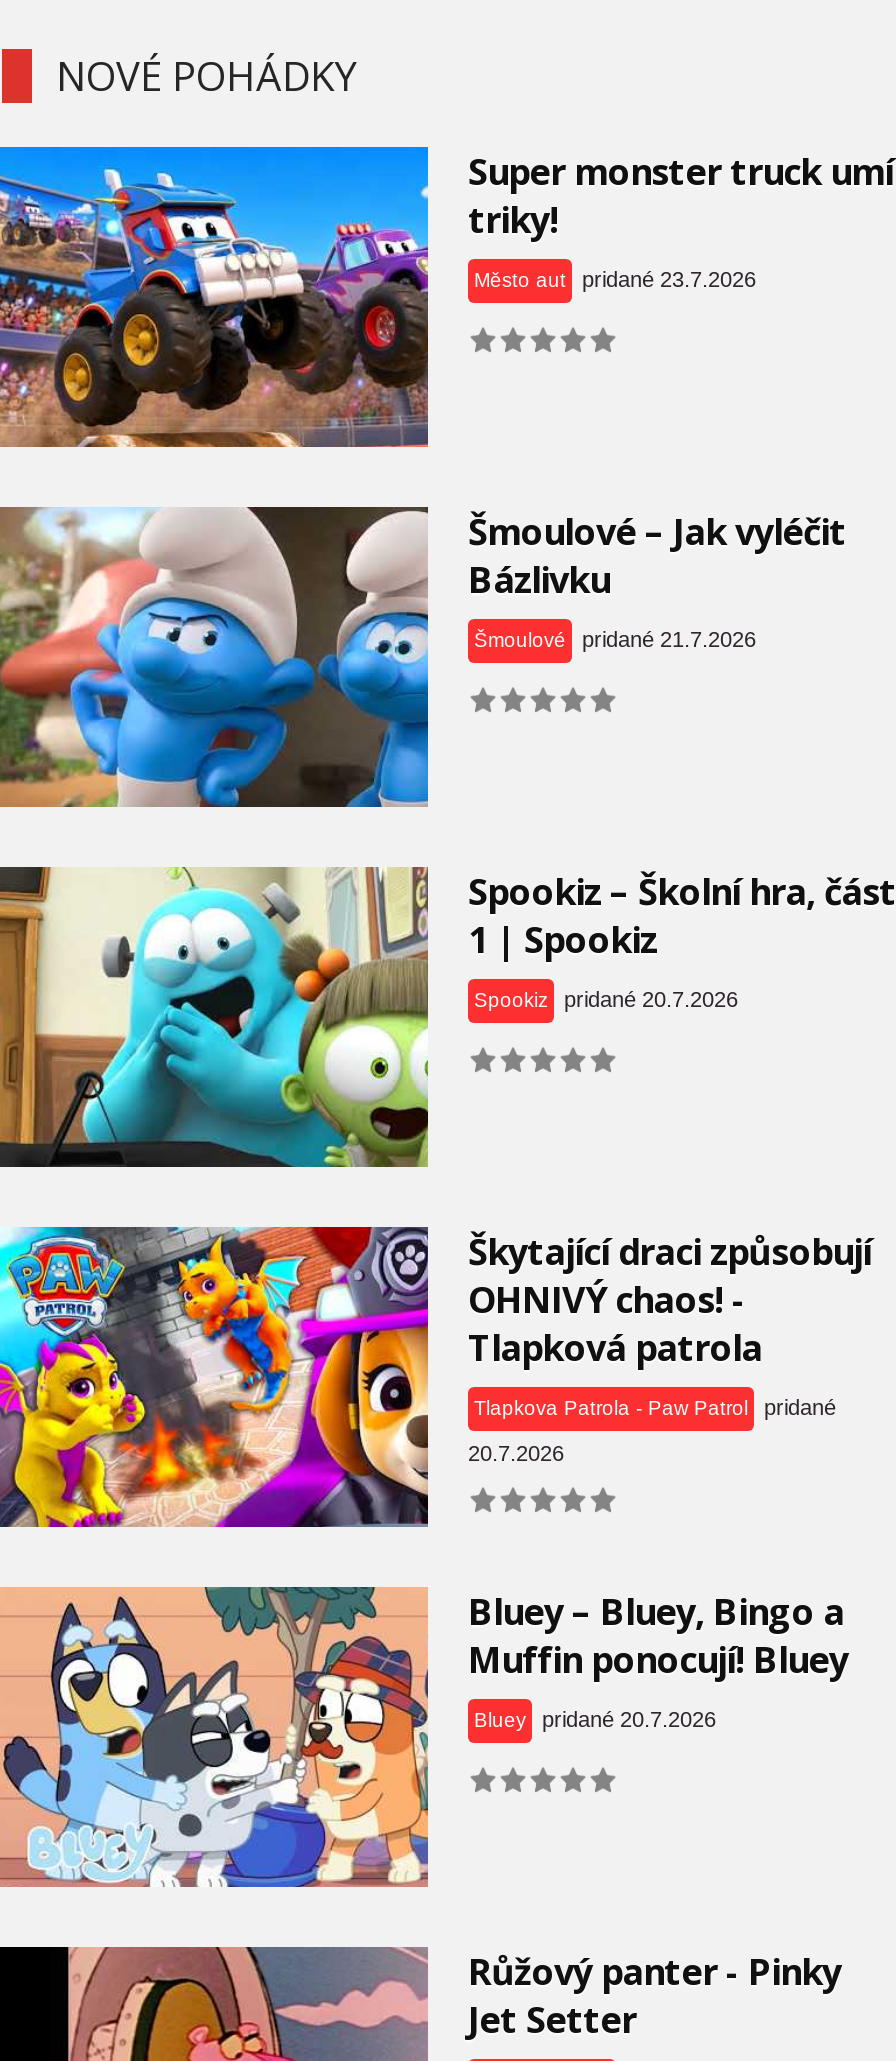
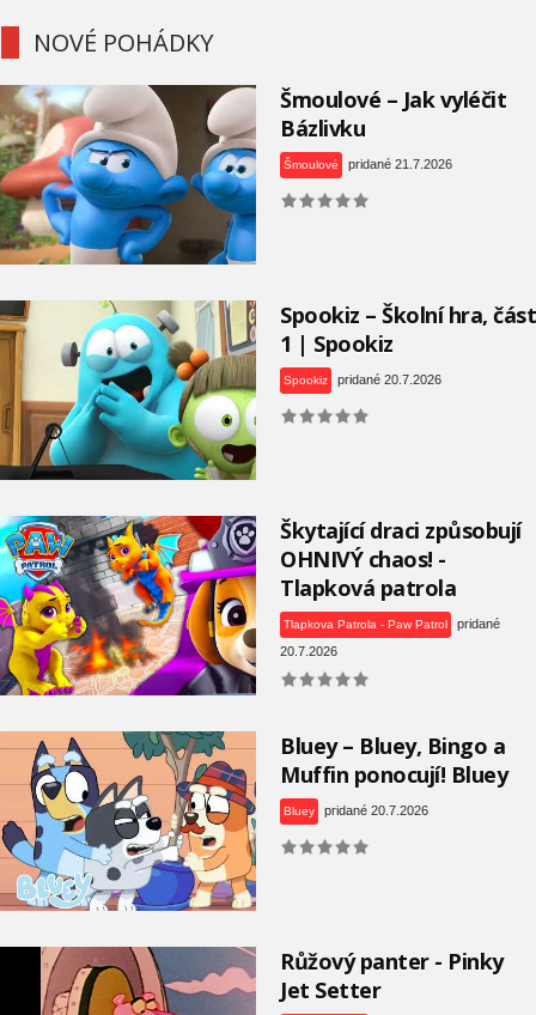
- [image]
- Super monster truck umí
- triky!
- Město aut
- pridané 23.7.2026
